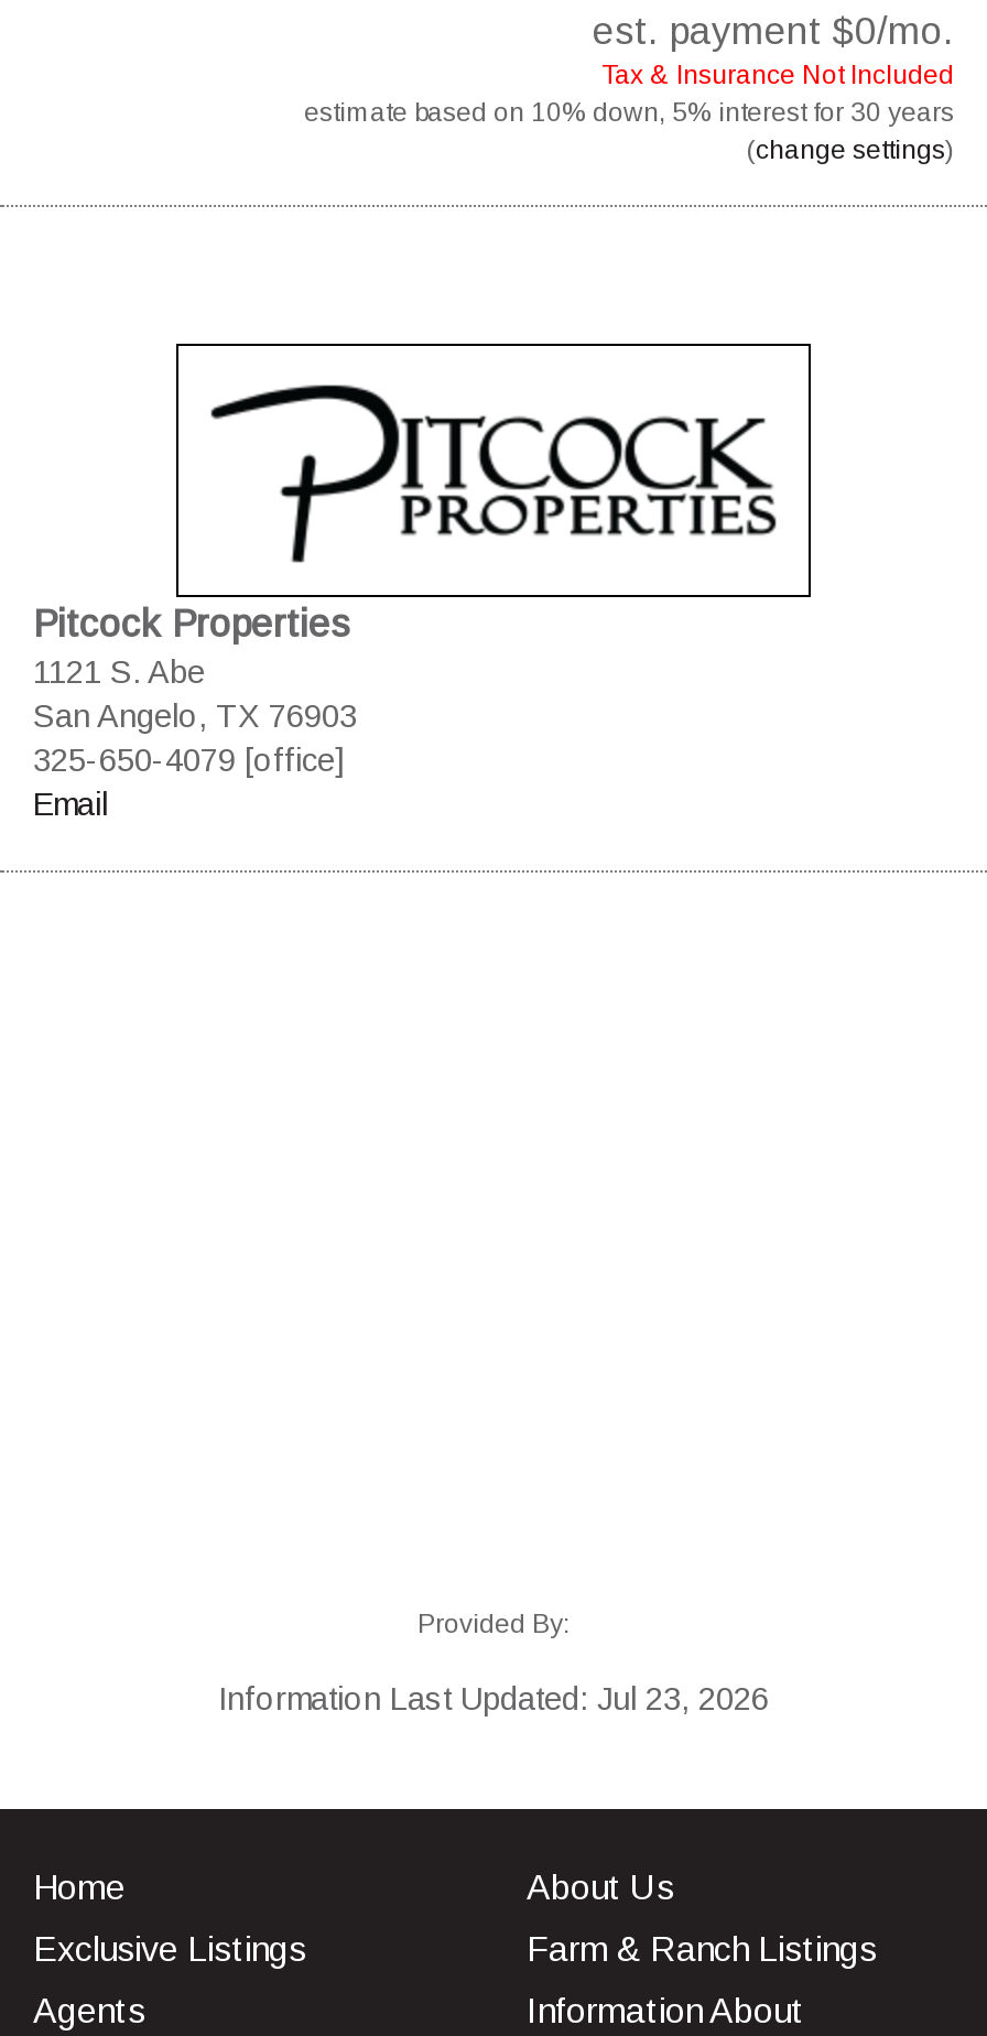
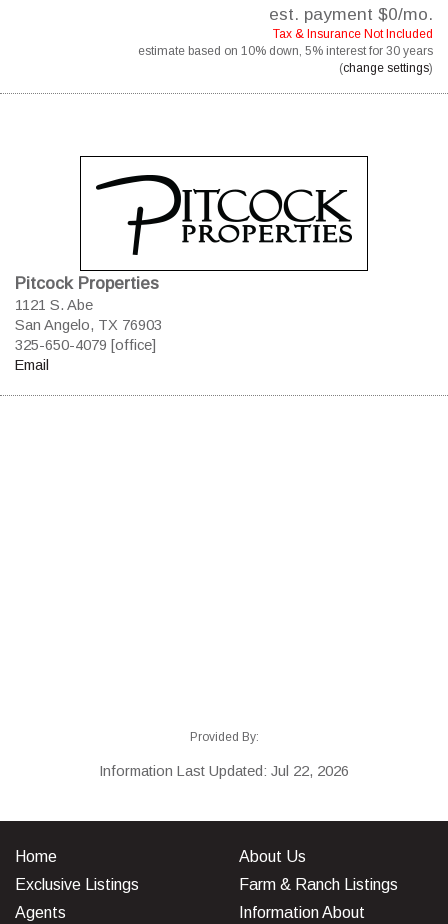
- Information Last Updated: Jul 23, 2026
+ Information Last Updated: Jul 22, 2026
